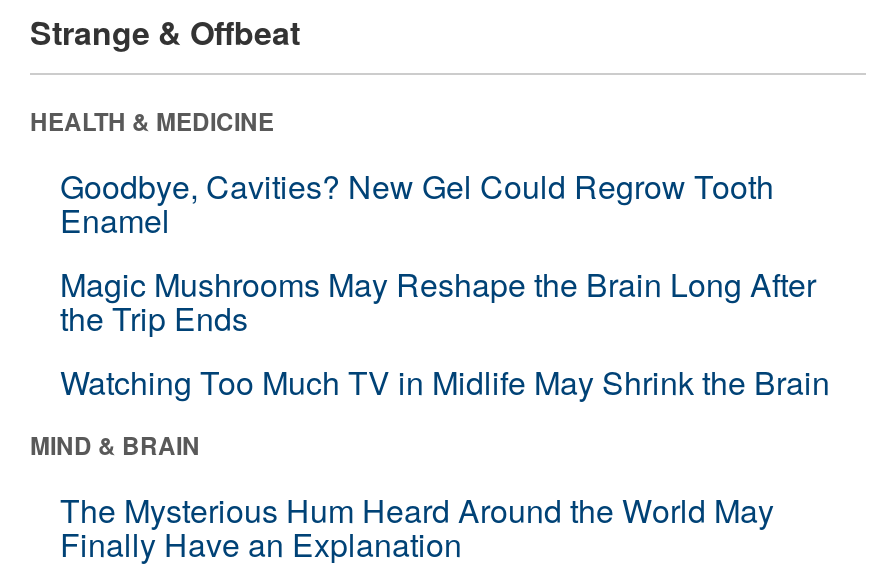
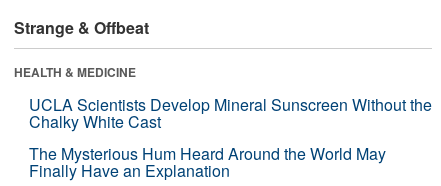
- Goodbye, Cavities? New Gel Could Regrow Tooth
- Enamel
- Magic Mushrooms May Reshape the Brain Long After
- the Trip Ends
- Watching Too Much TV in Midlife May Shrink the Brain
- MIND & BRAIN
+ UCLA Scientists Develop Mineral Sunscreen Without the
+ Chalky White Cast
